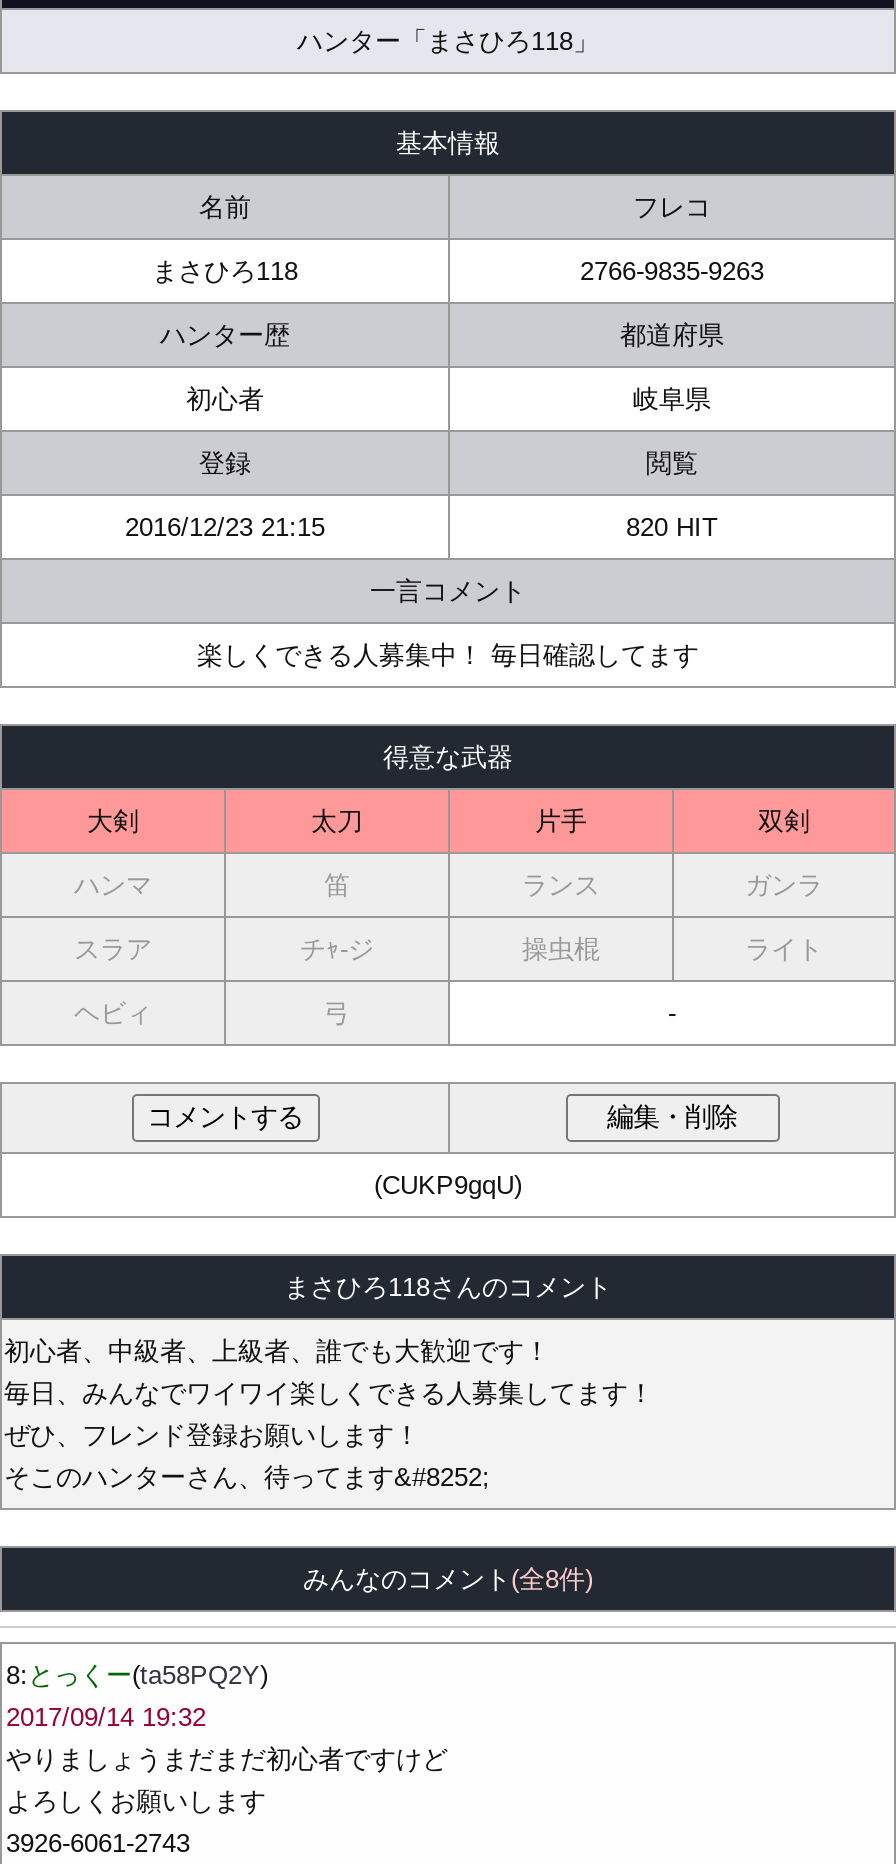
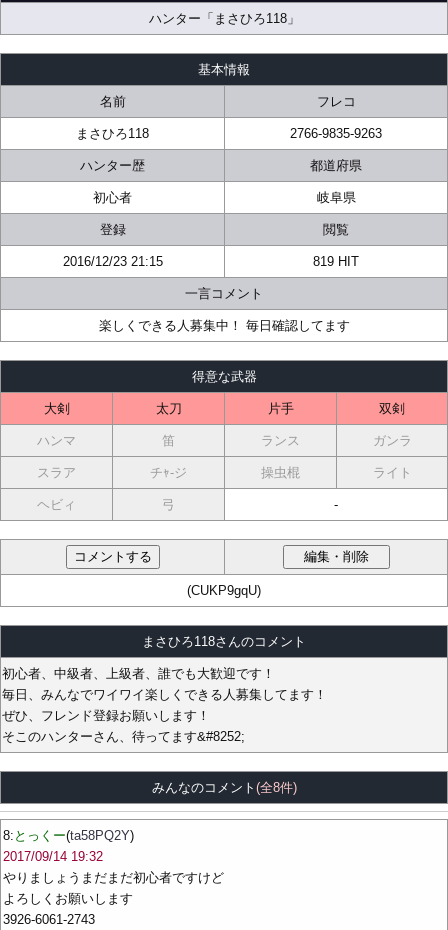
- 820 HIT
+ 819 HIT
